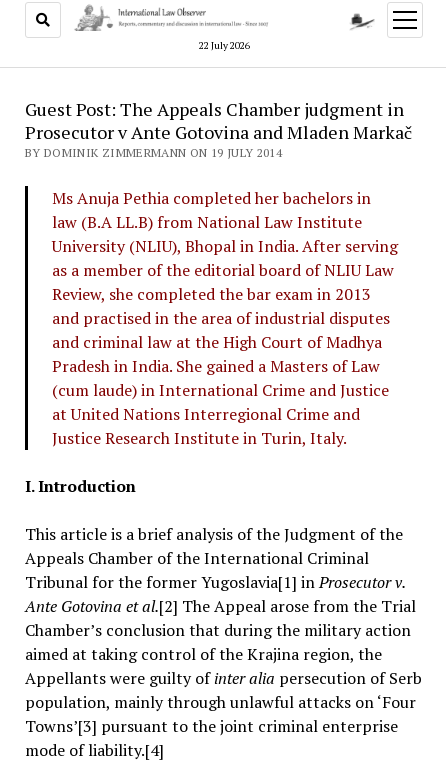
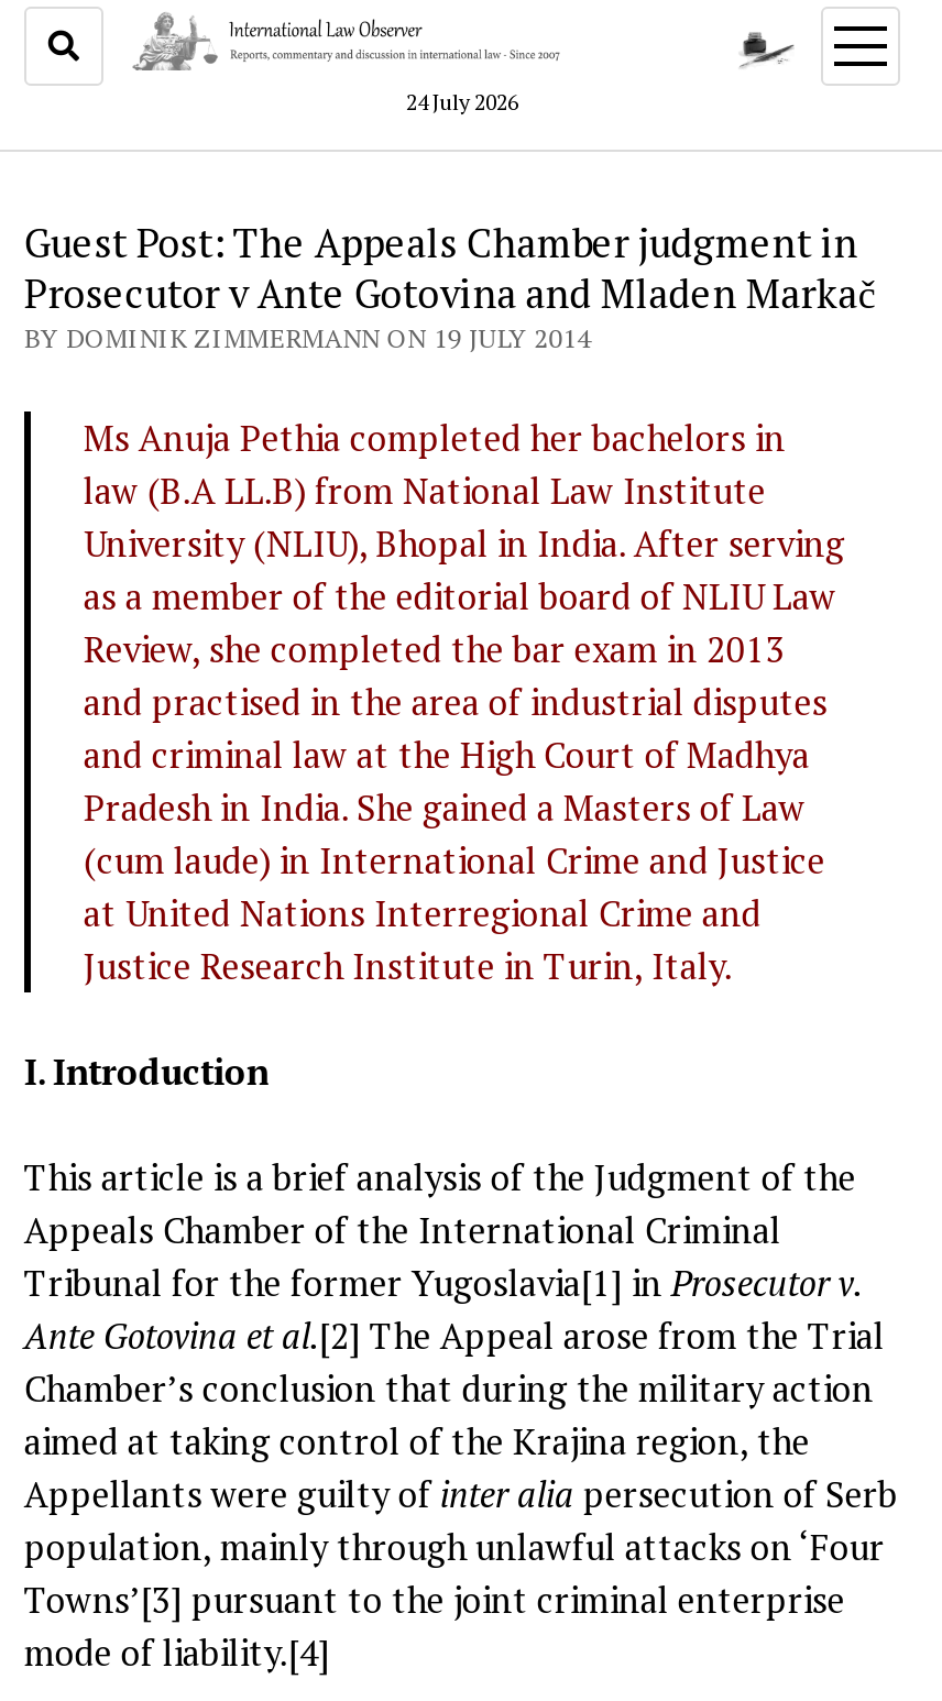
- 22 July 2026
+ 24 July 2026
